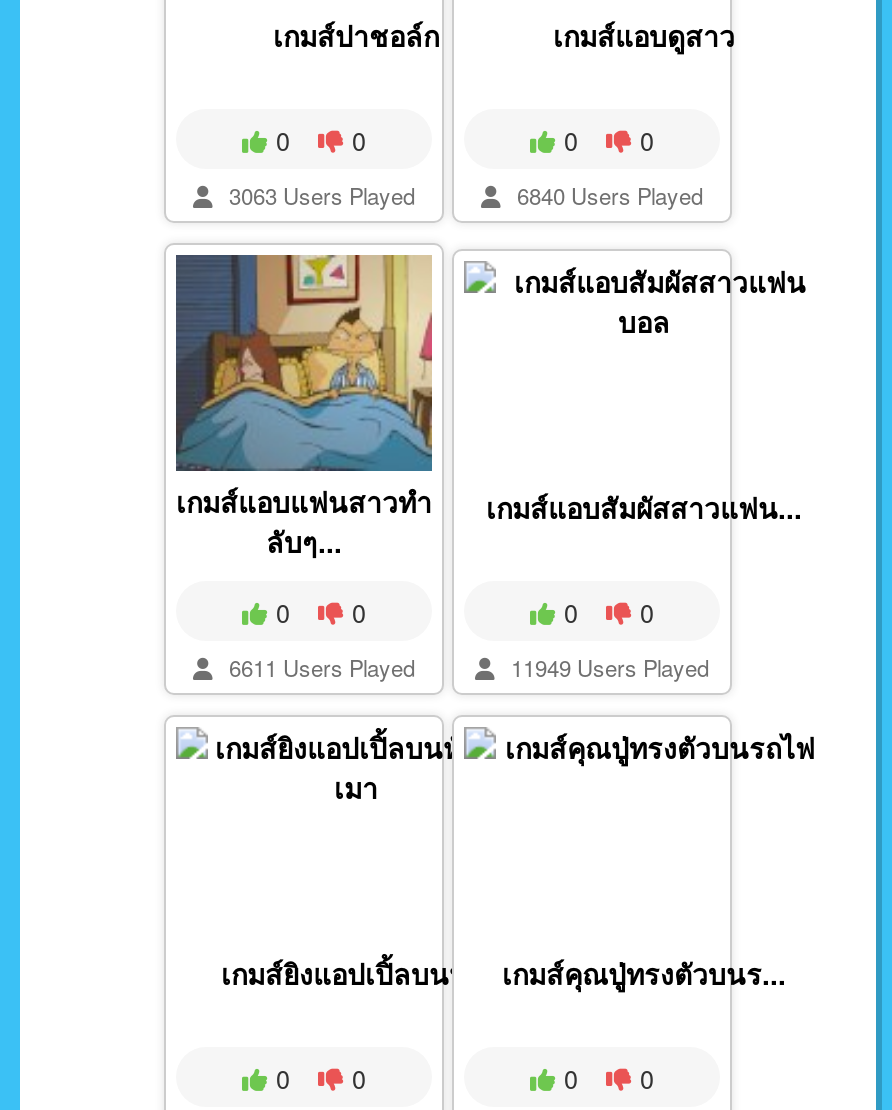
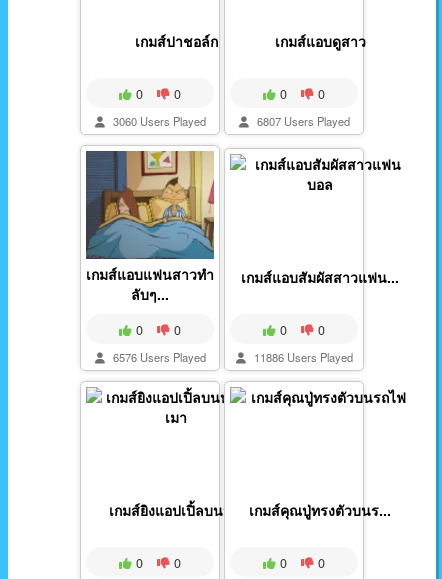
- 3063 Users Played
+ 3060 Users Played

- 6840 Users Played
+ 6807 Users Played

- 6611 Users Played
+ 6576 Users Played

- 11949 Users Played
+ 11886 Users Played
